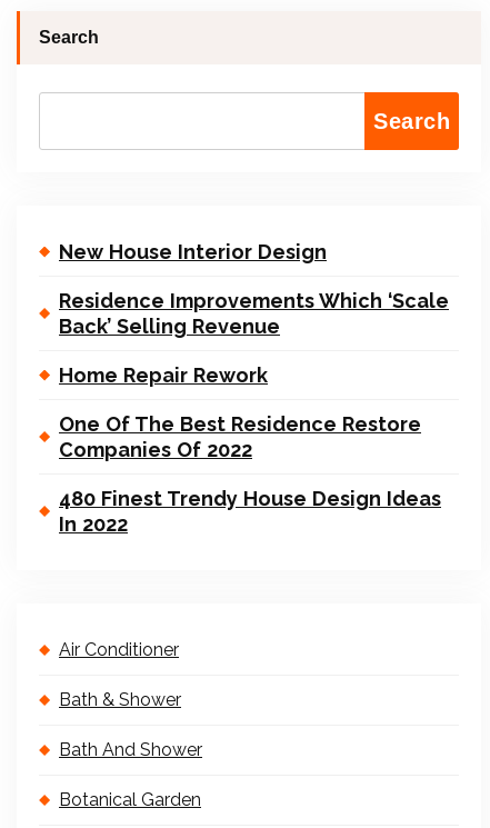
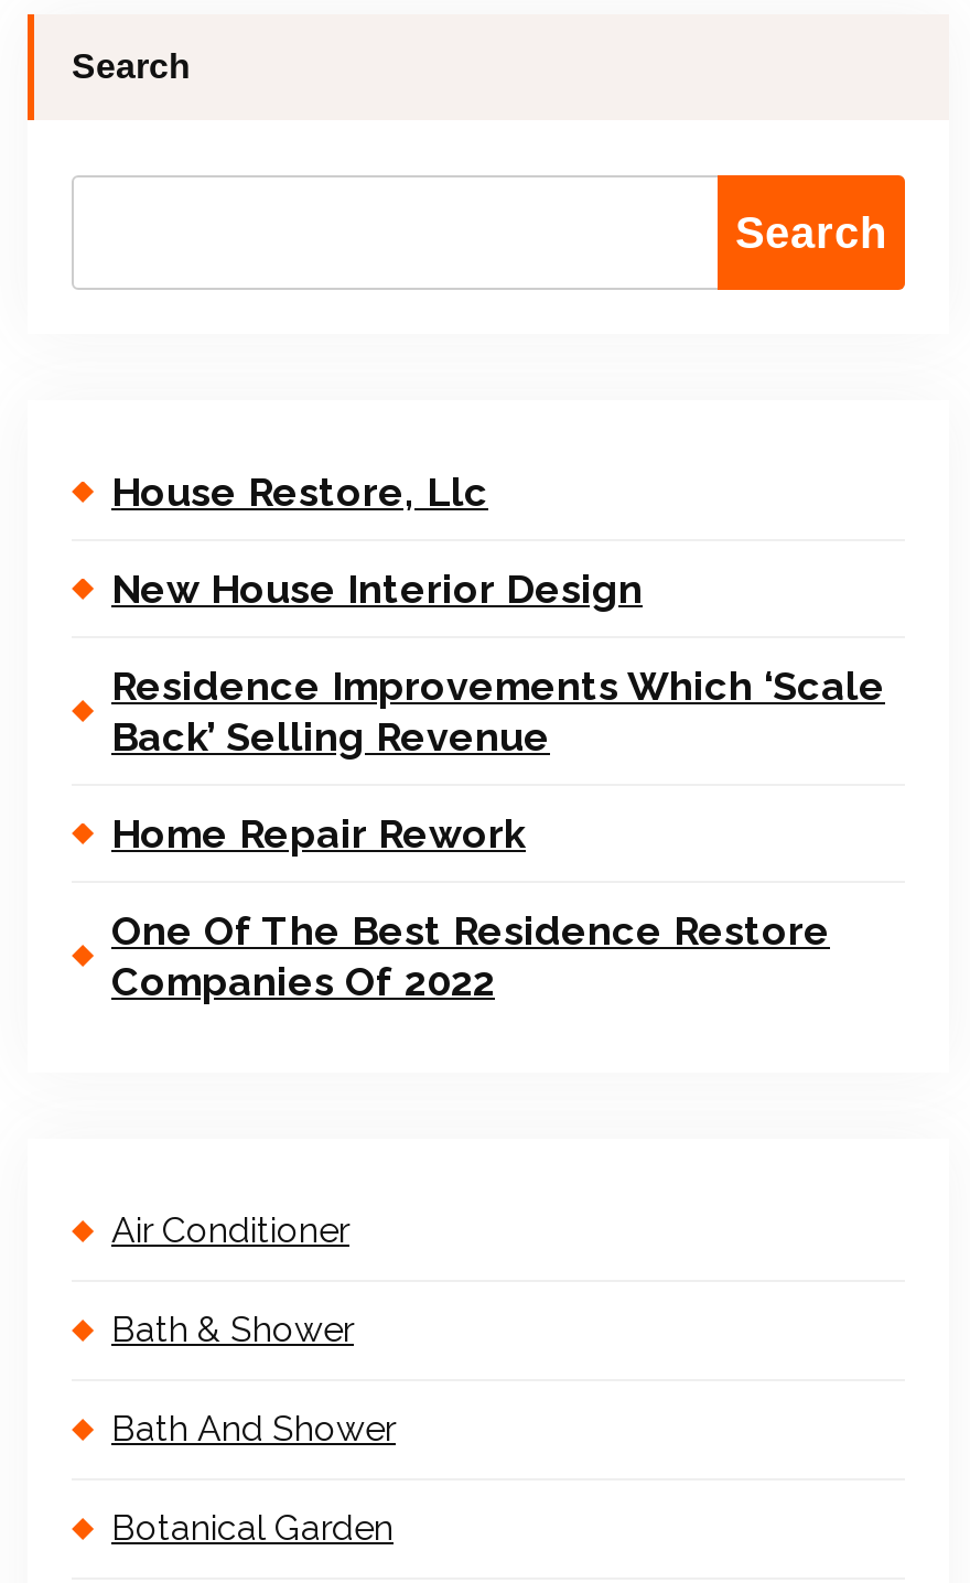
+ House Restore, Llc

moved down: New House Interior Design | Residence Improvements Which ‘Scale | Back’ Selling Revenue | Home Repair Rework | One Of The Best Residence Restore | Companies Of 2022

- 480 Finest Trendy House Design Ideas
- In 2022
